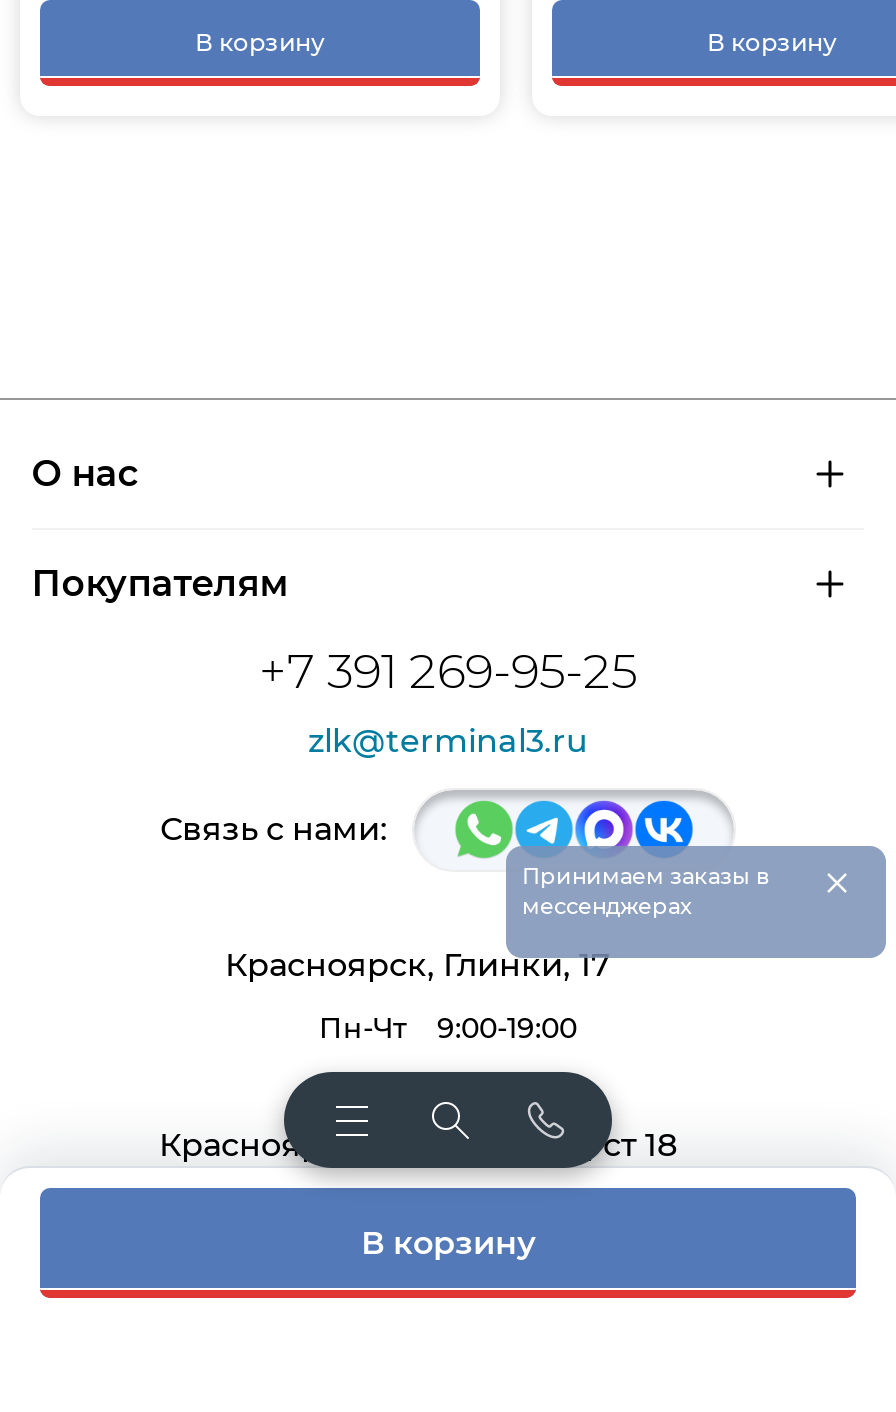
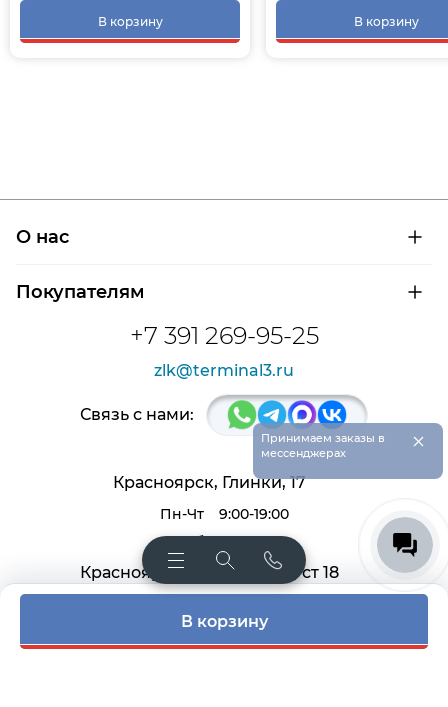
+ [image]
